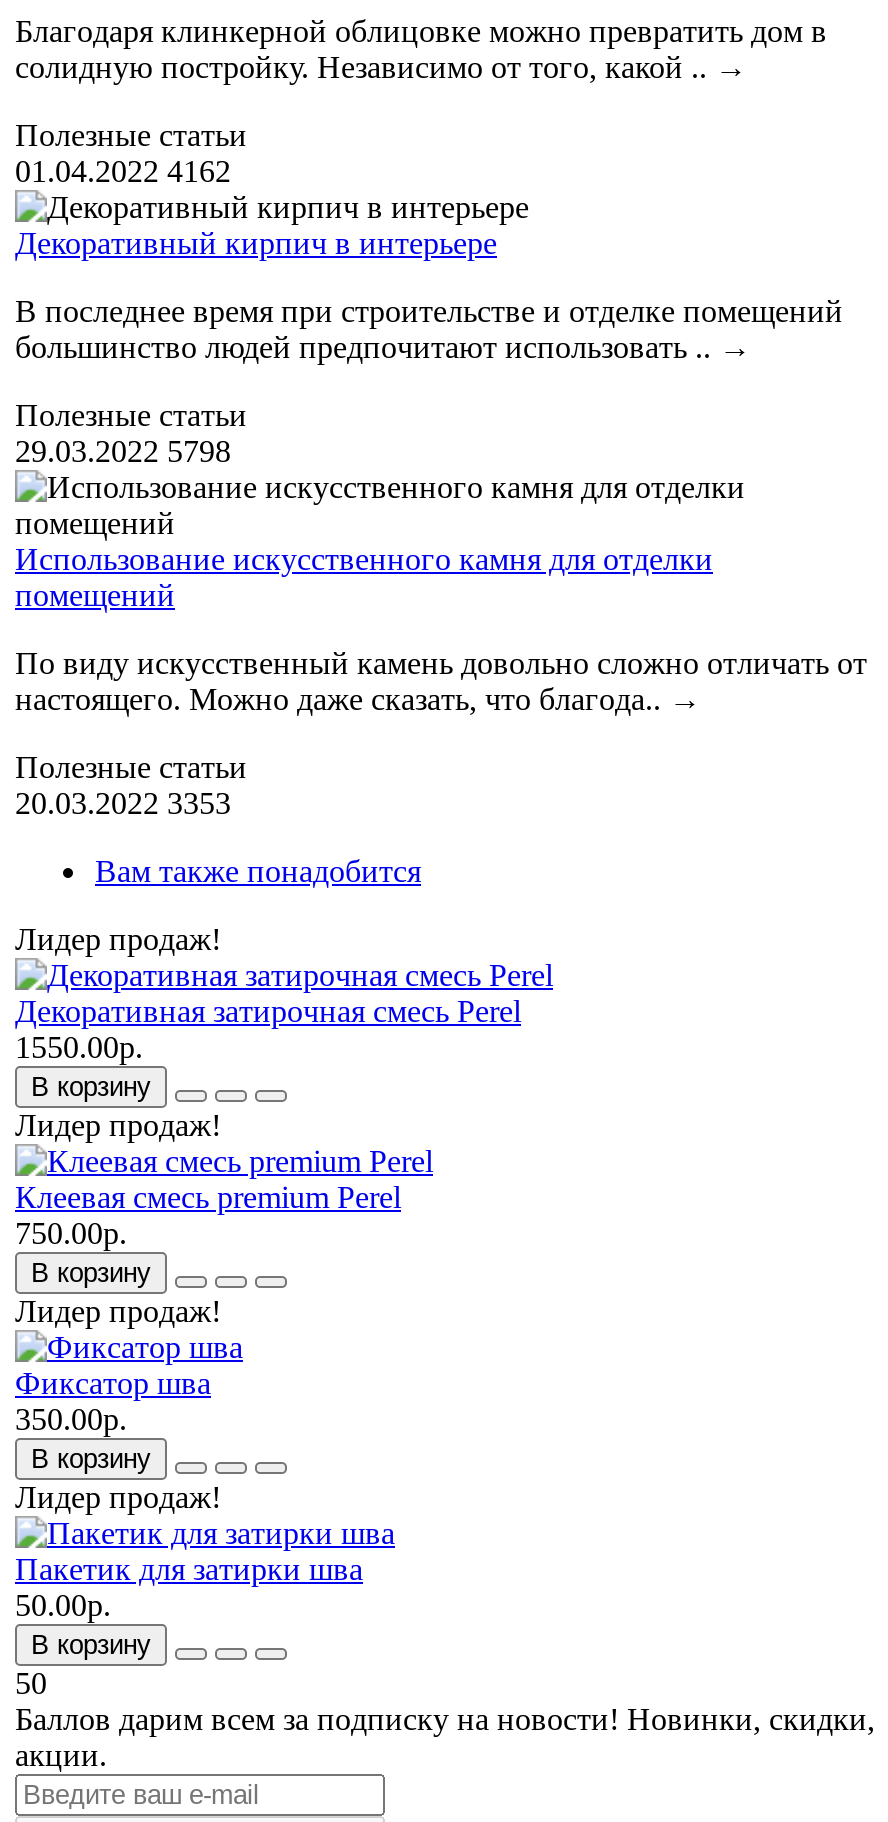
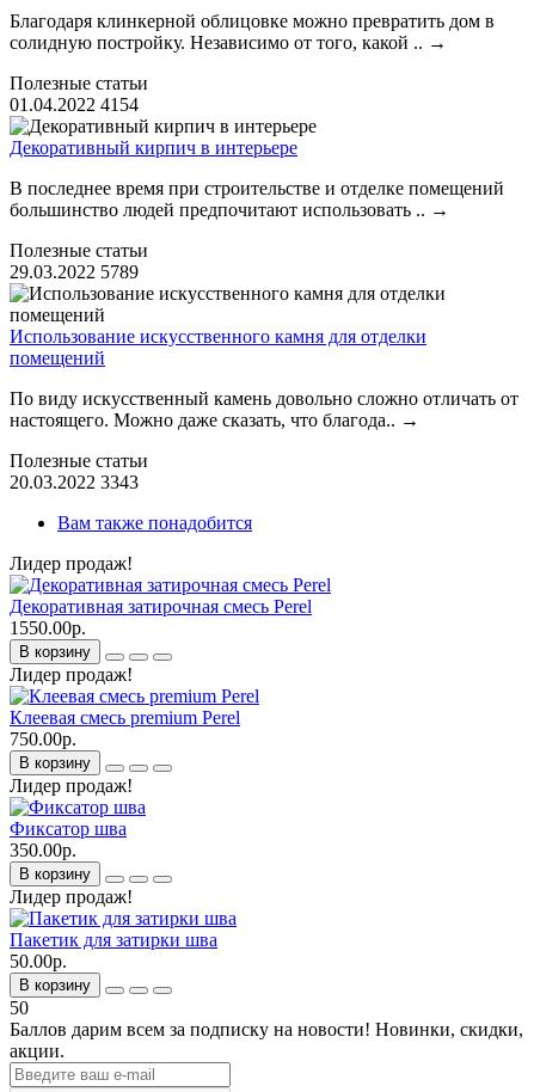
- 01.04.2022 4162
+ 01.04.2022 4154

- 29.03.2022 5798
+ 29.03.2022 5789

- 20.03.2022 3353
+ 20.03.2022 3343
